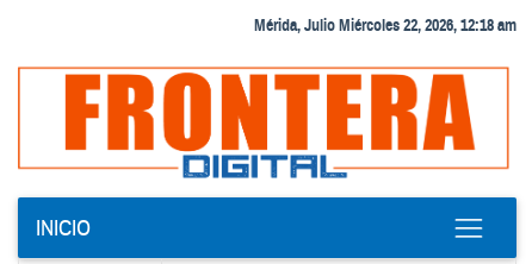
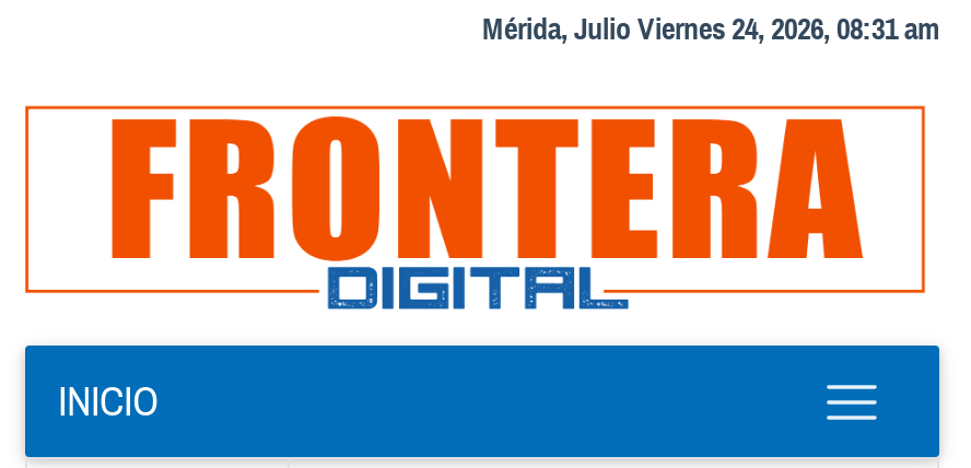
- Mérida, Julio Miércoles 22, 2026, 12:18 am
+ Mérida, Julio Viernes 24, 2026, 08:31 am
